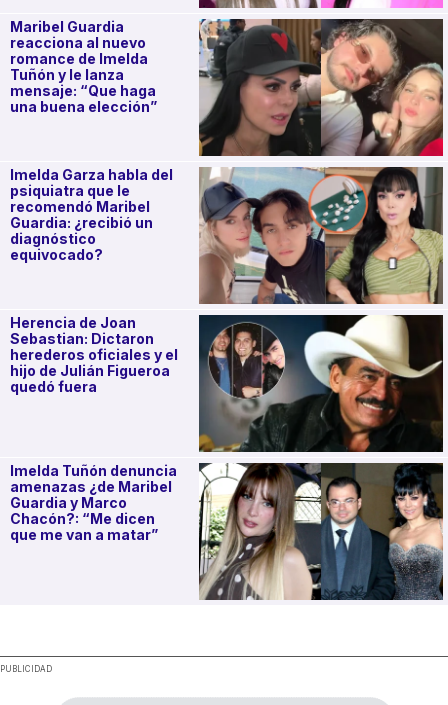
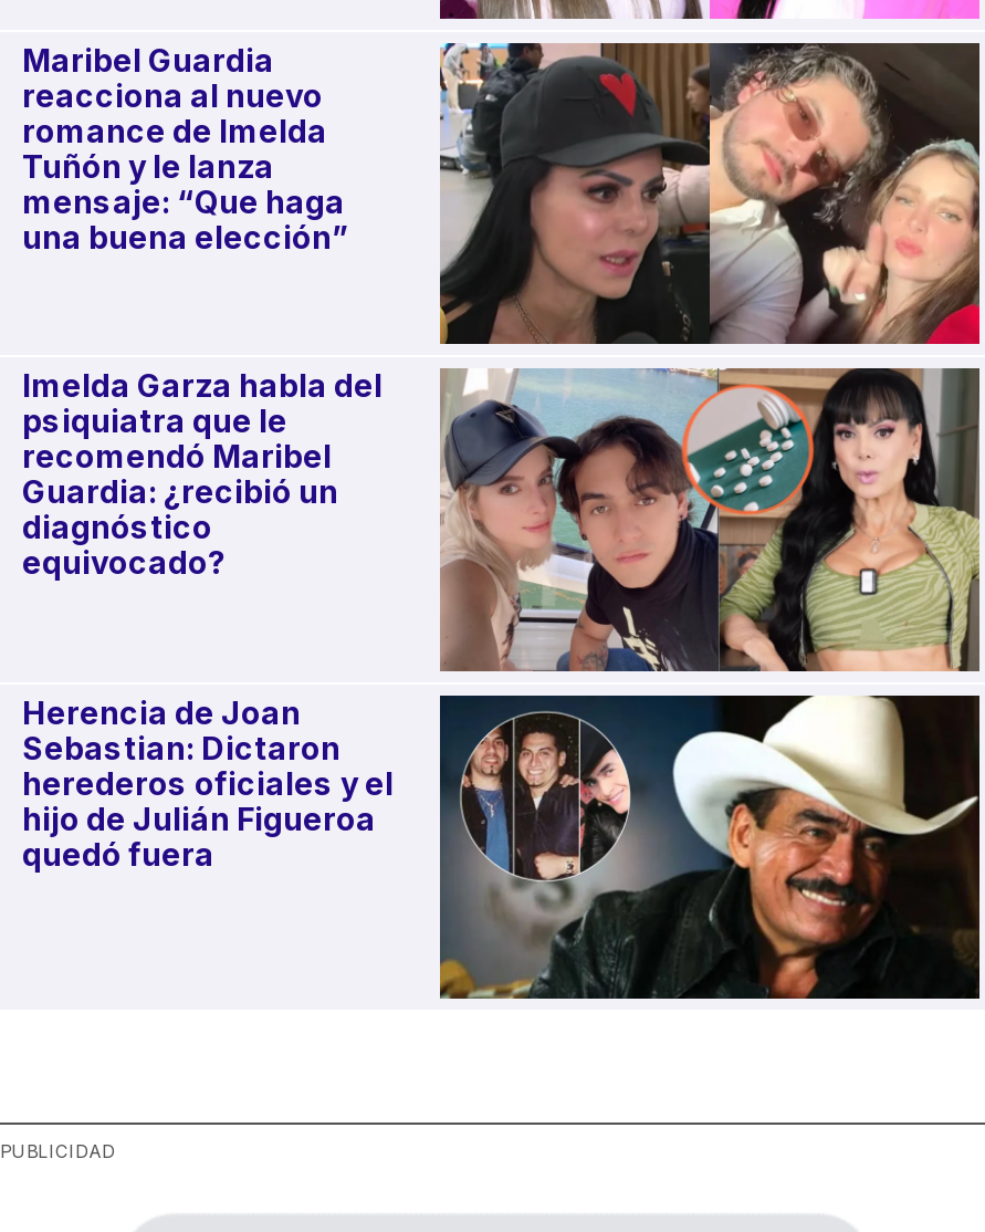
- [image]
- Imelda Tuñón denuncia
- amenazas ¿de Maribel
- Guardia y Marco
- Chacón?: “Me dicen
- que me van a matar”
